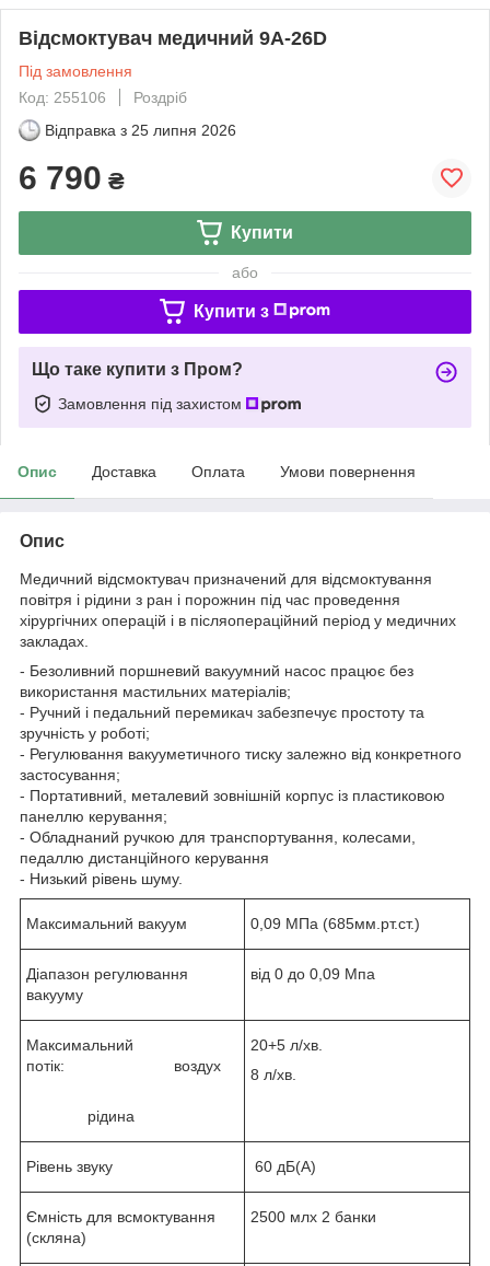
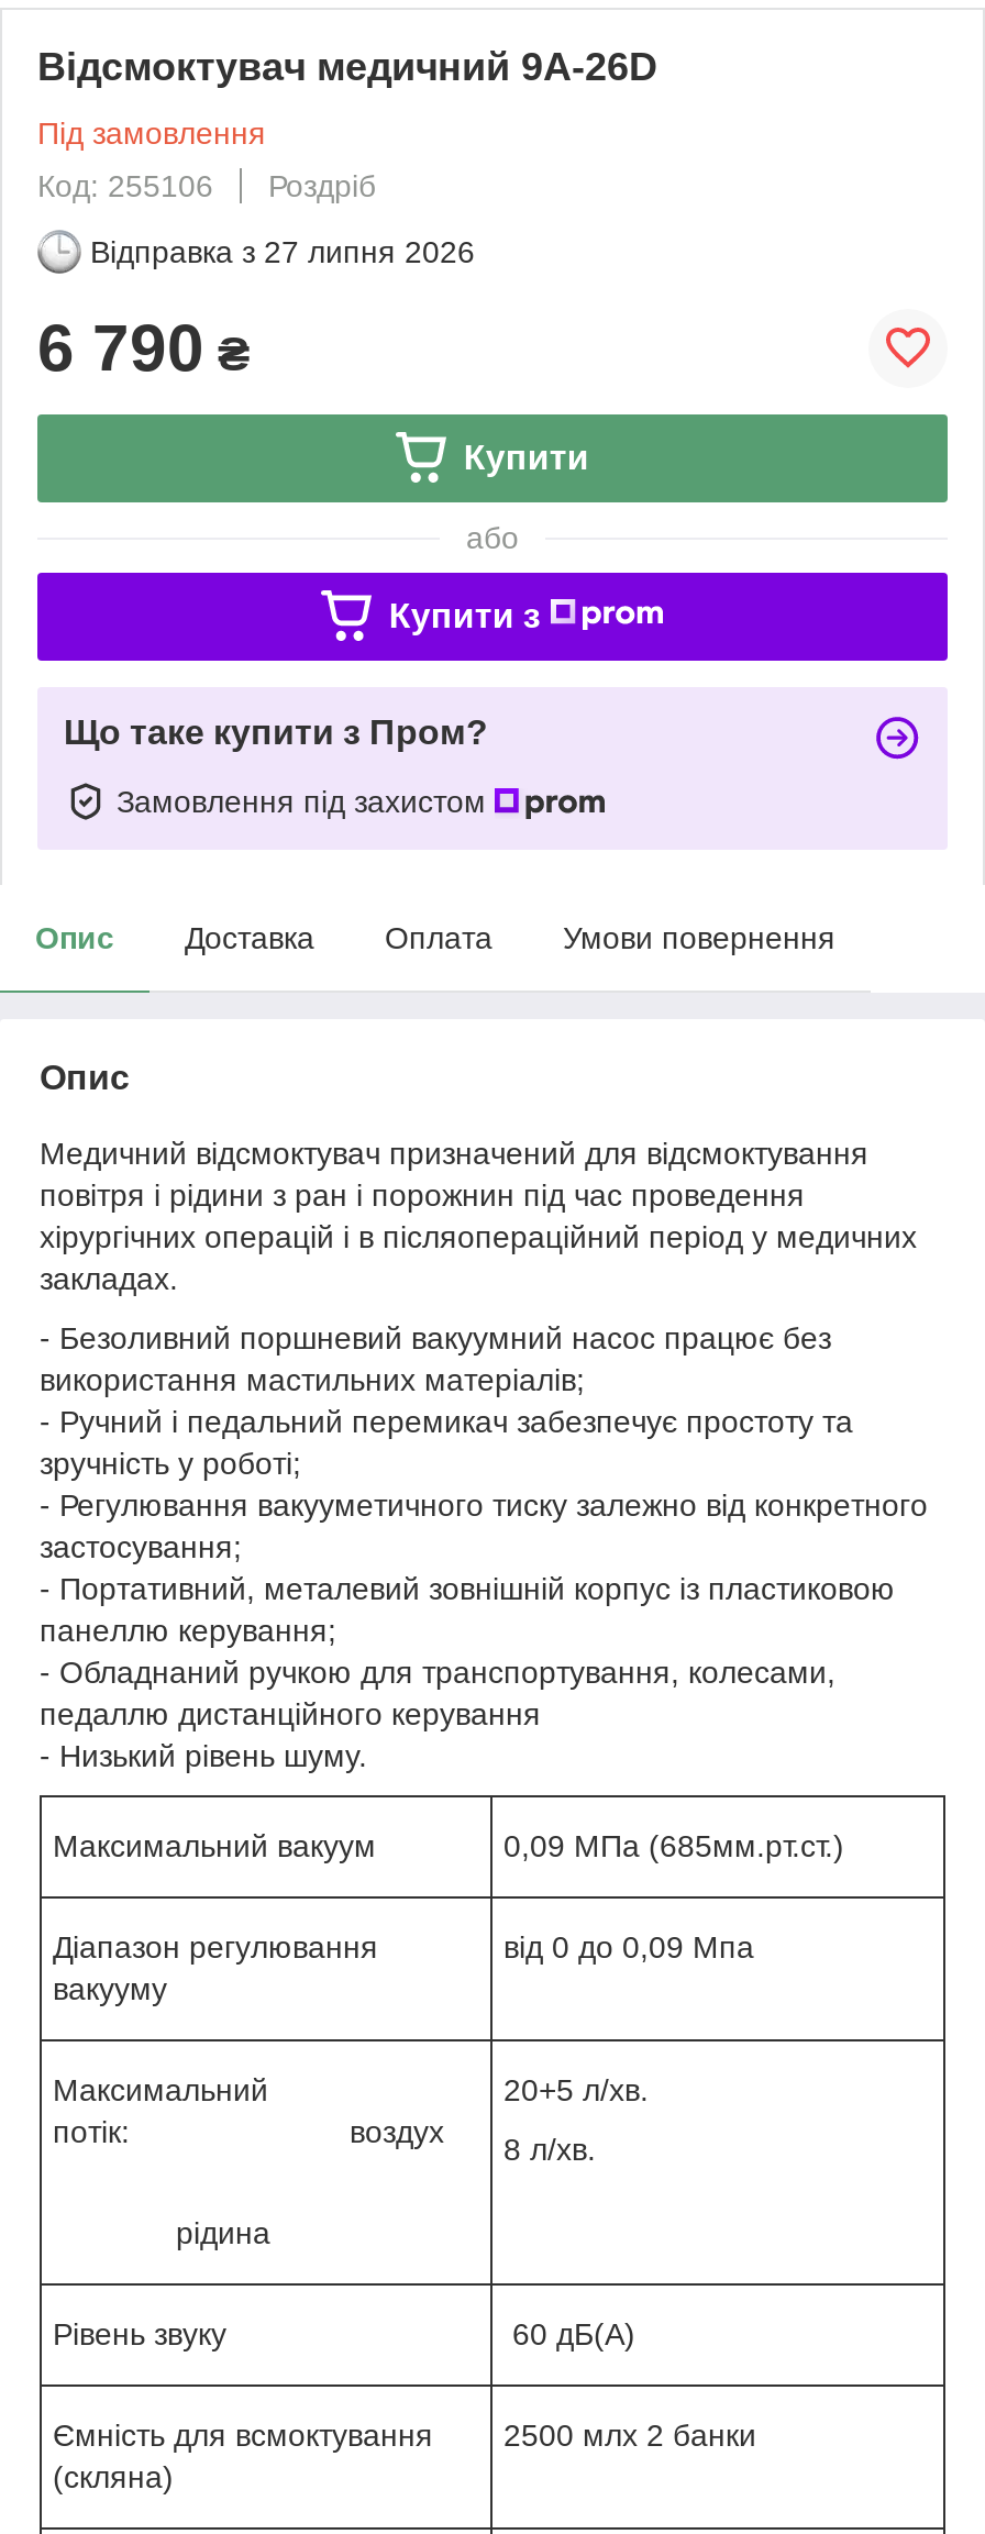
- Відправка з 25 липня 2026
+ Відправка з 27 липня 2026
